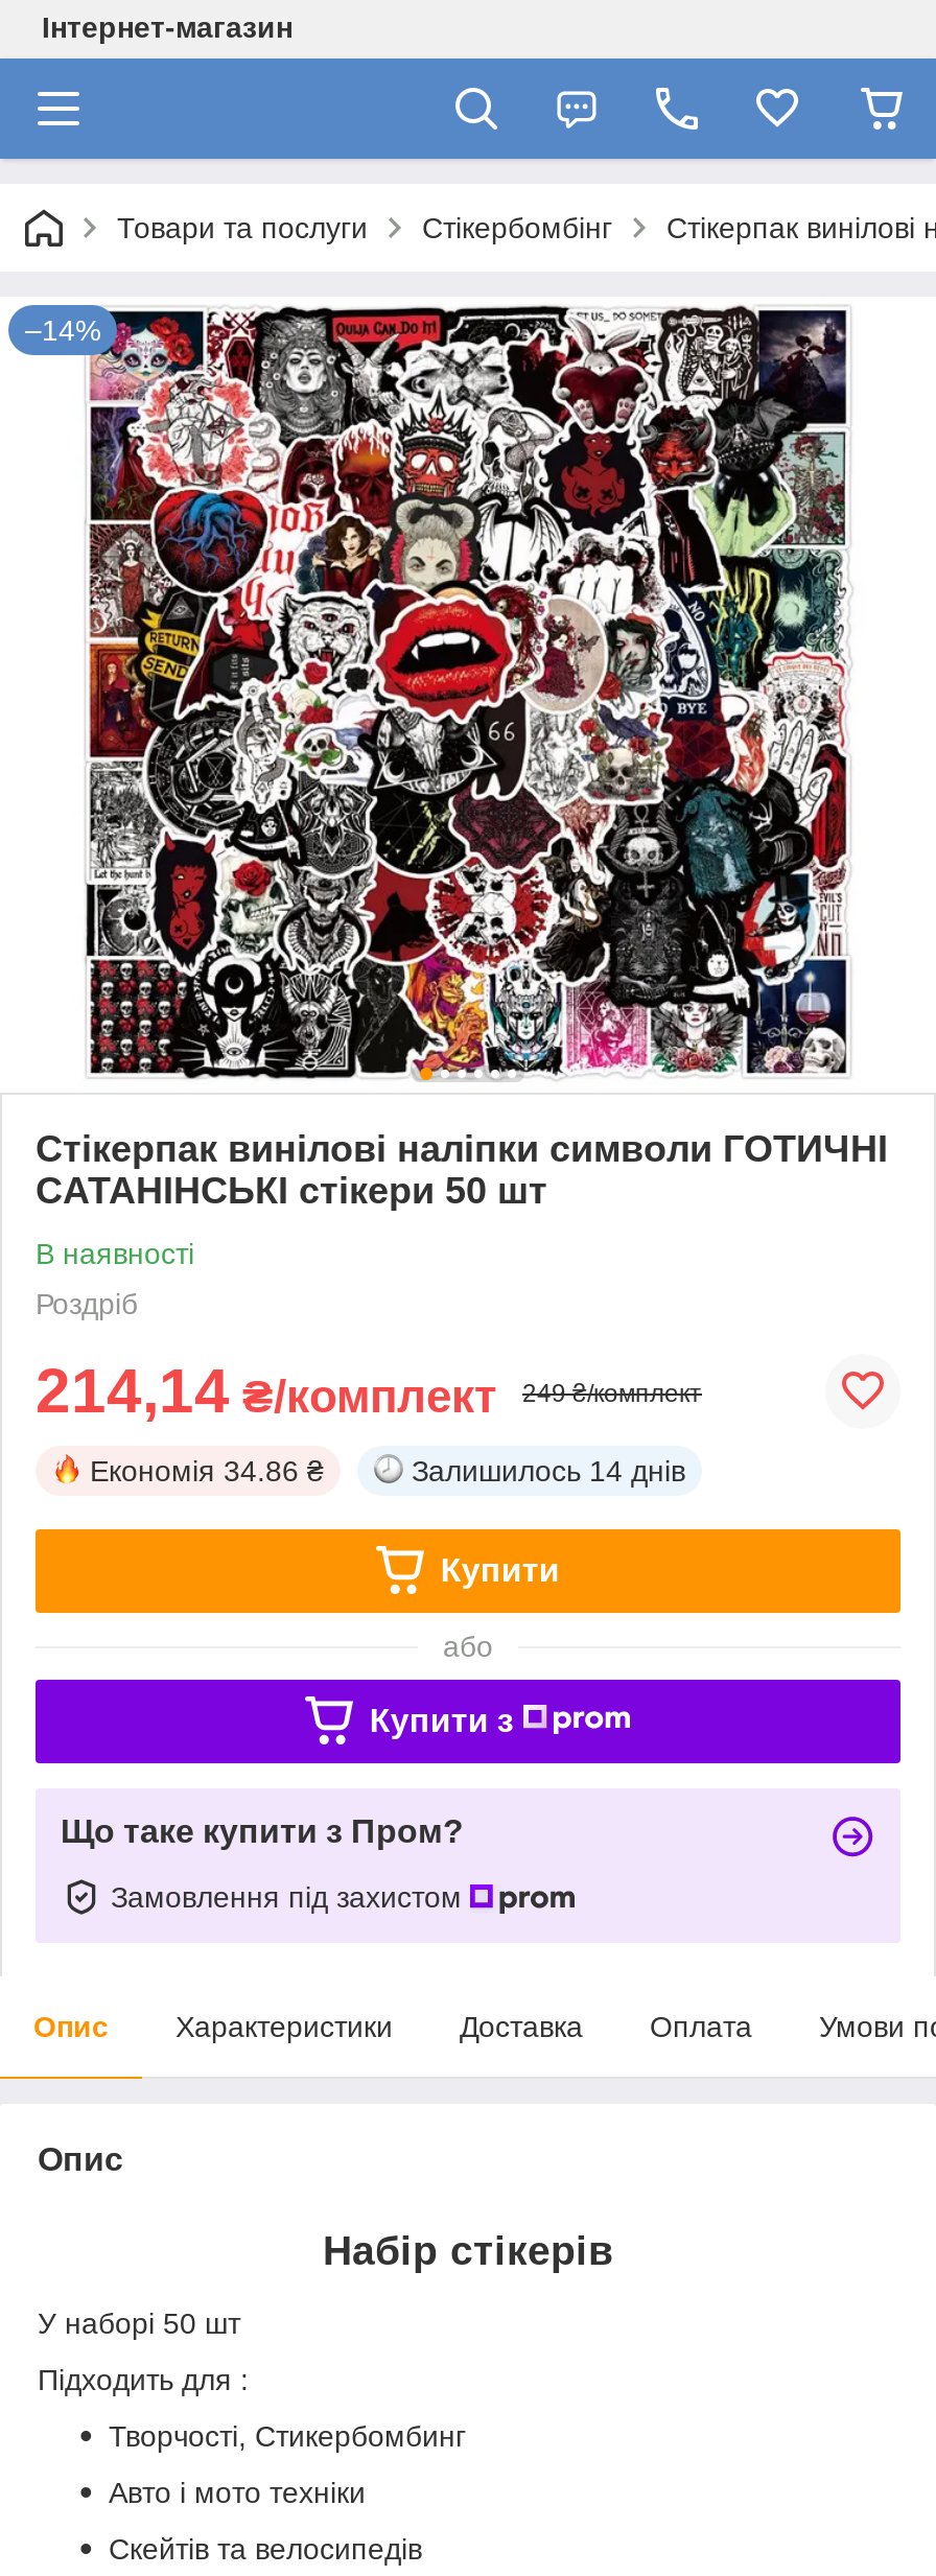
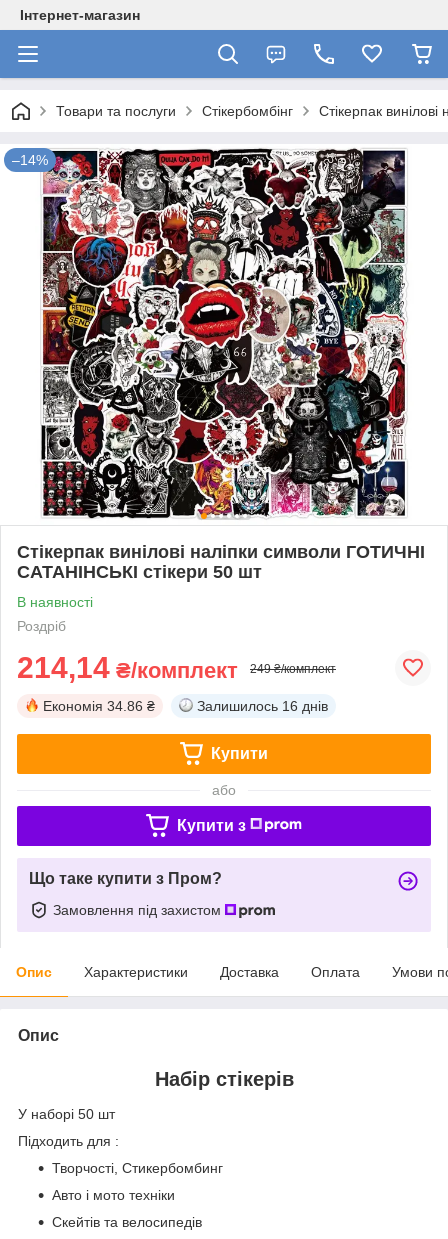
- Залишилось 14 днів
+ Залишилось 16 днів
